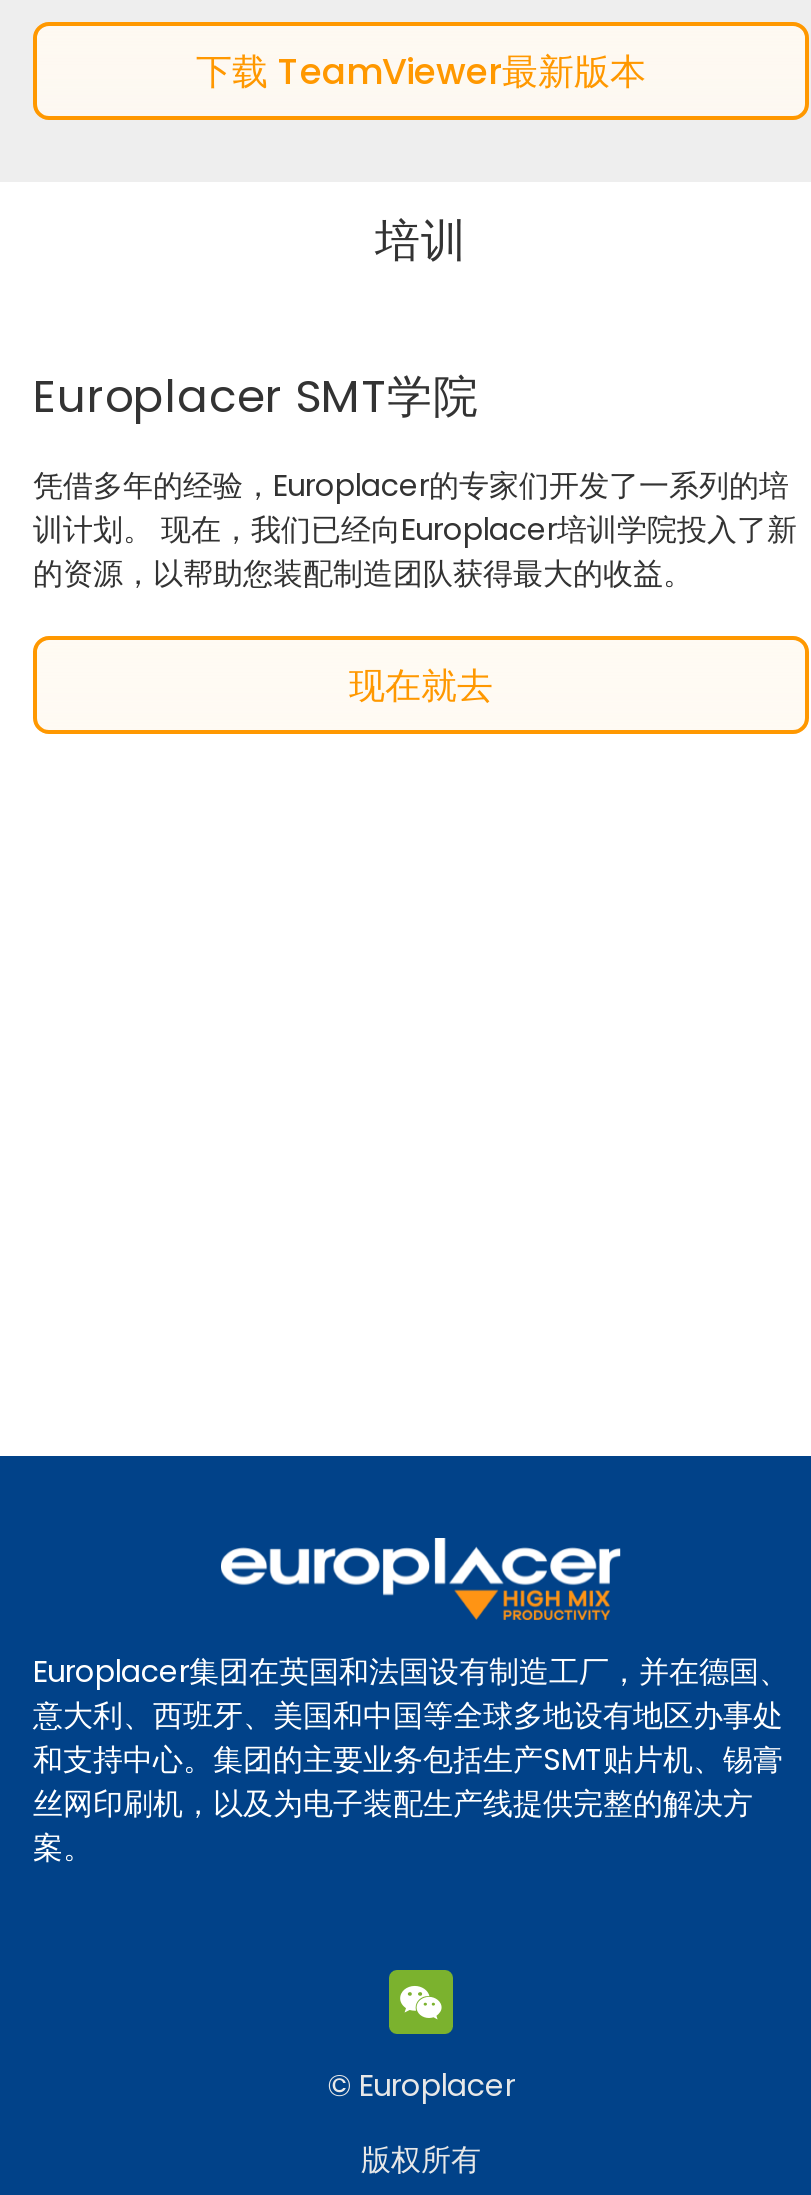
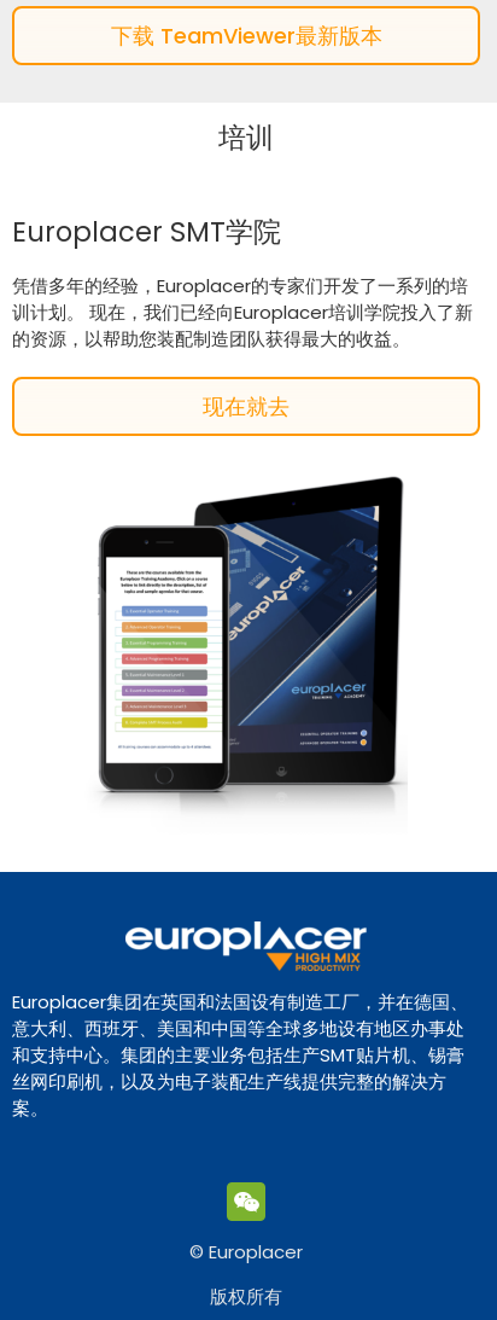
+ [image]
